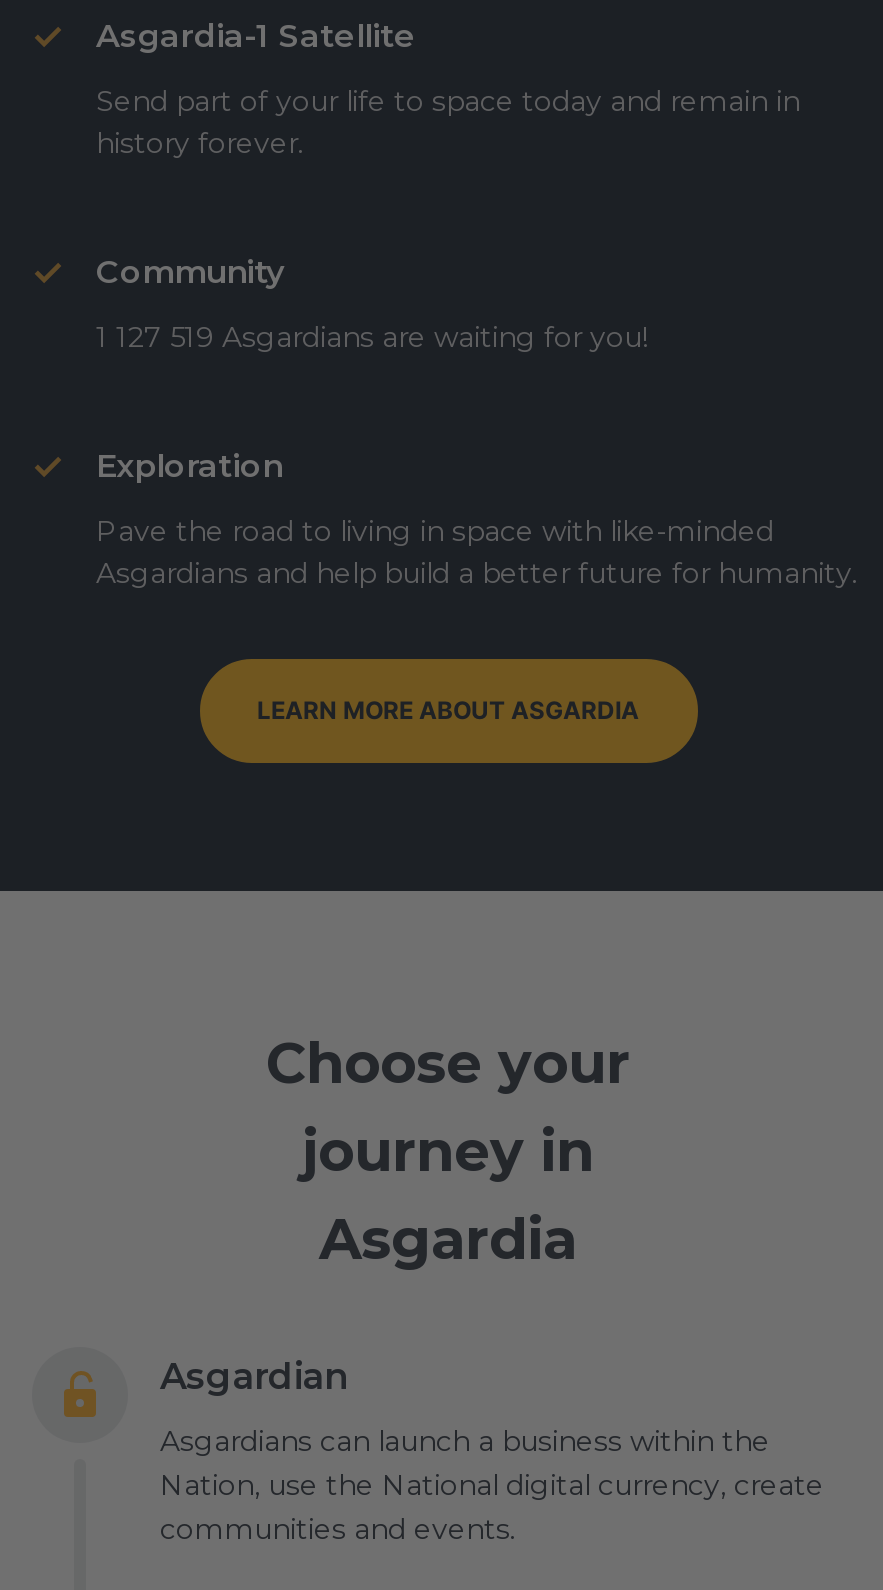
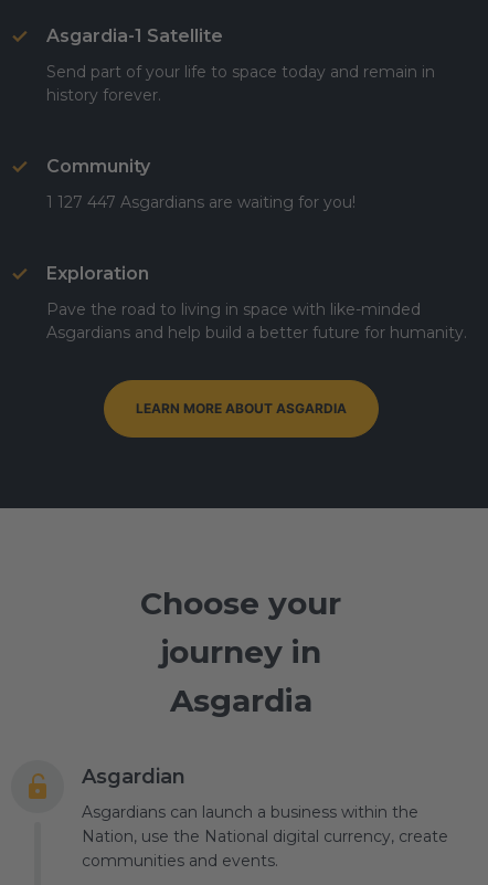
- 1 127 519 Asgardians are waiting for you!
+ 1 127 447 Asgardians are waiting for you!
